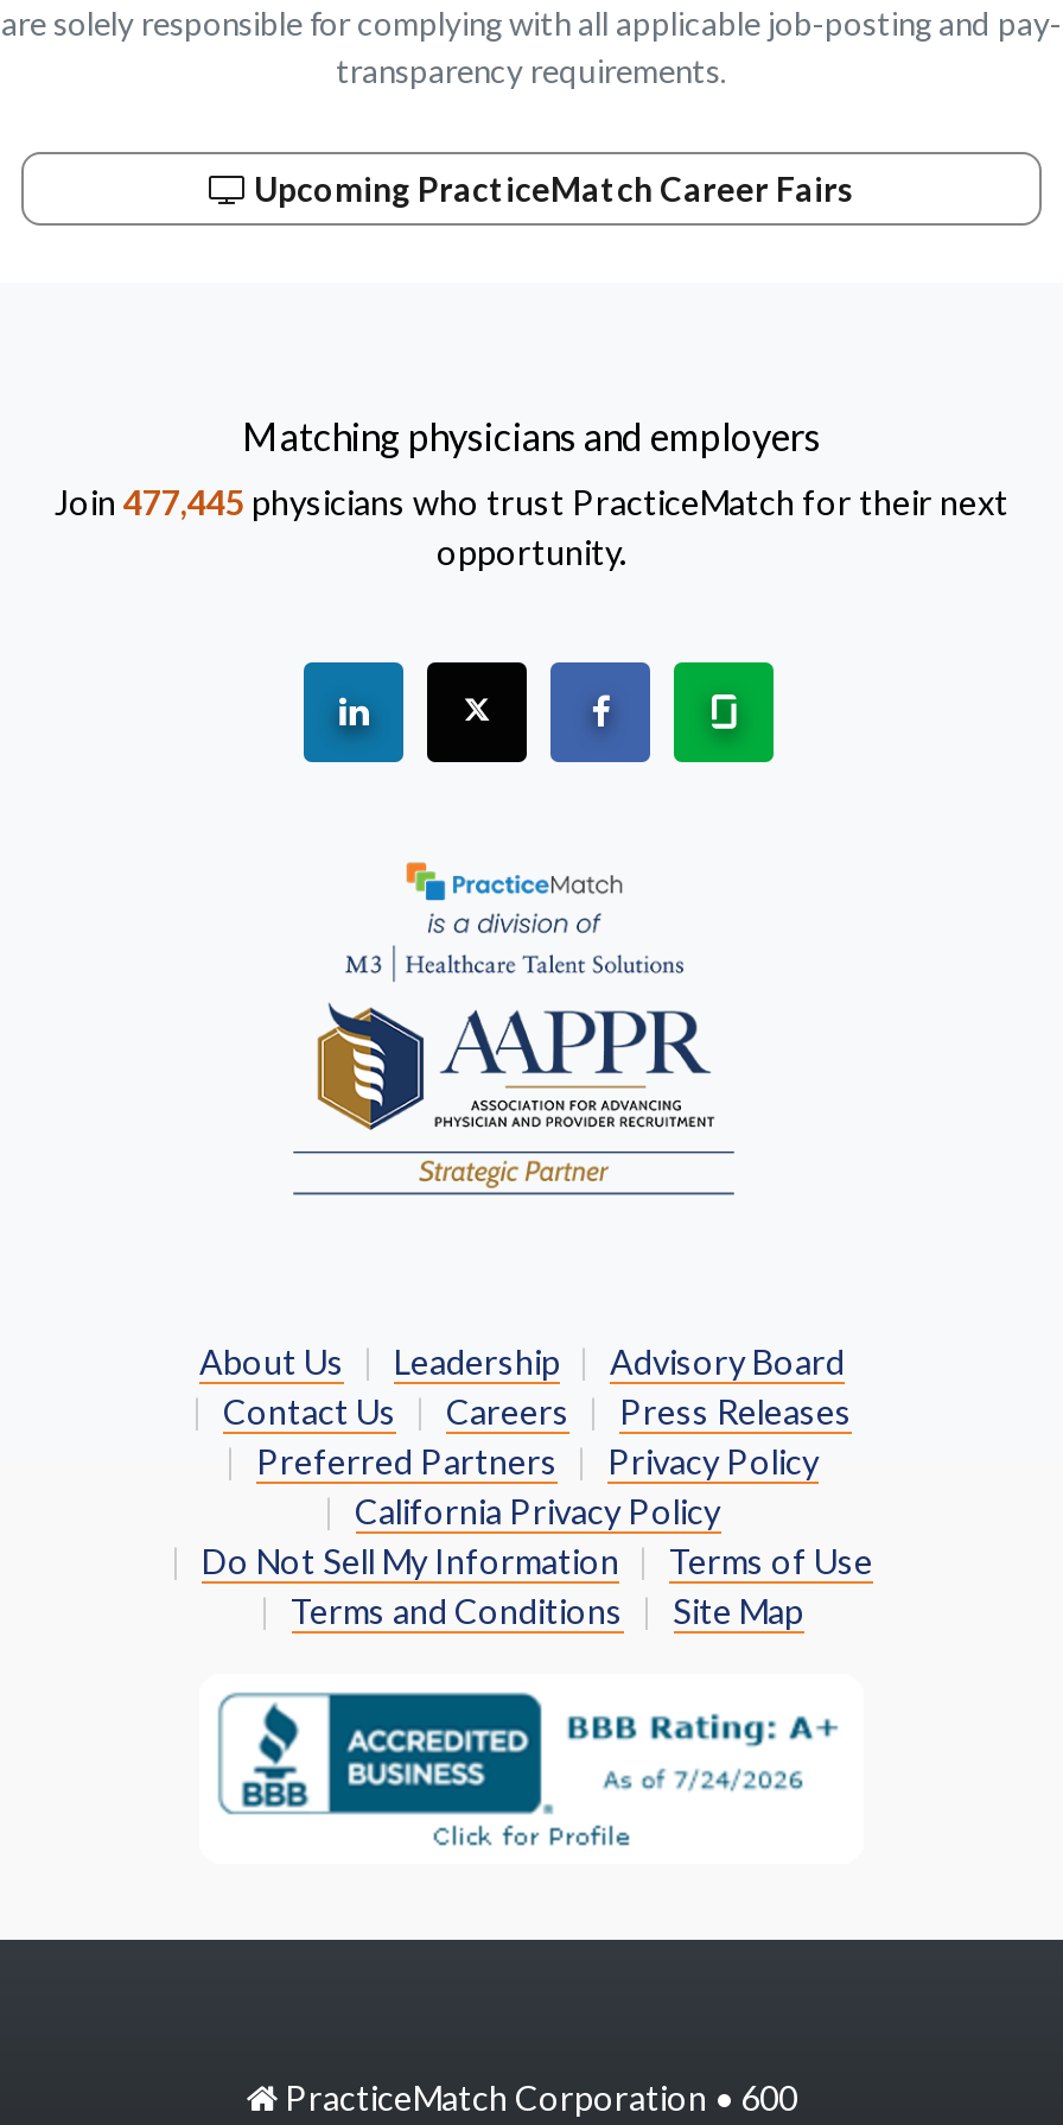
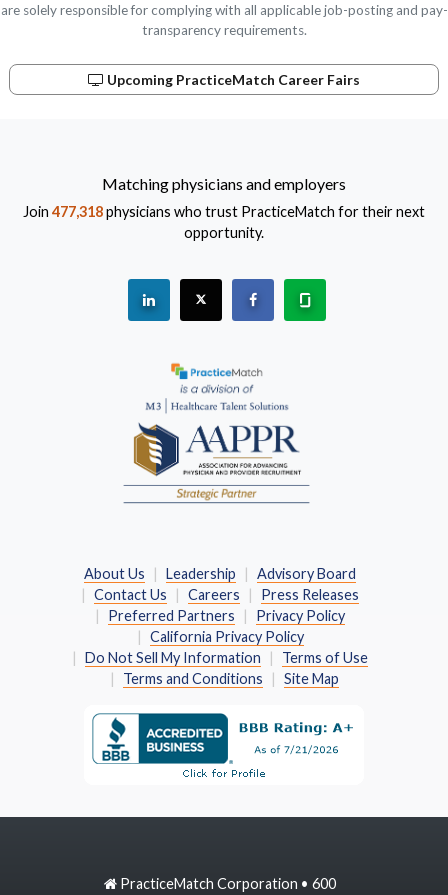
- Join 477,445 physicians who trust PracticeMatch for their next
+ Join 477,318 physicians who trust PracticeMatch for their next
